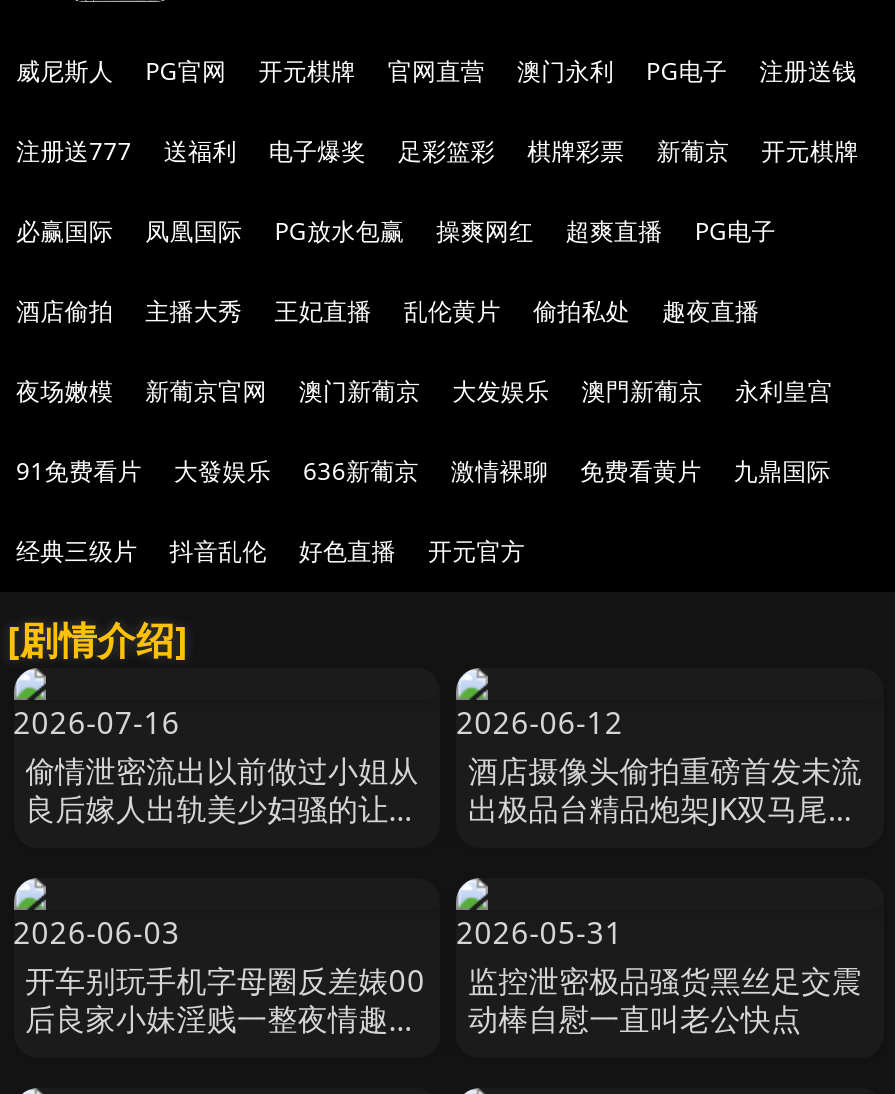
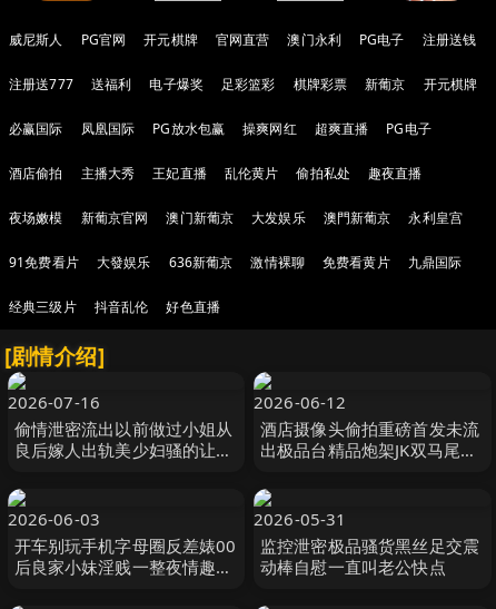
- 开元官方
